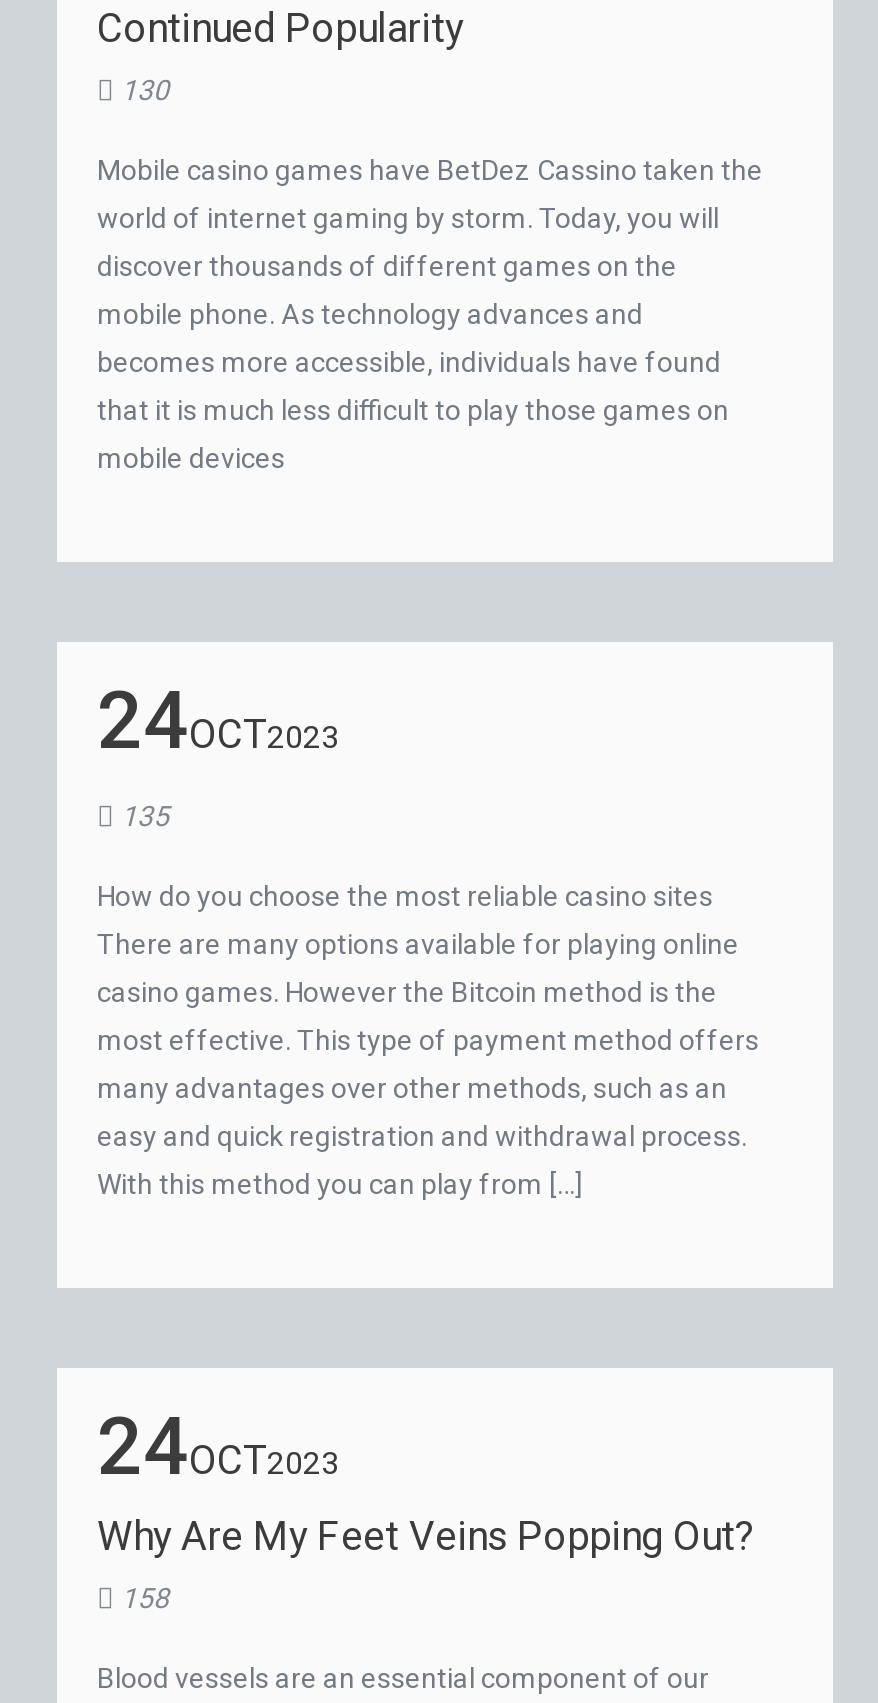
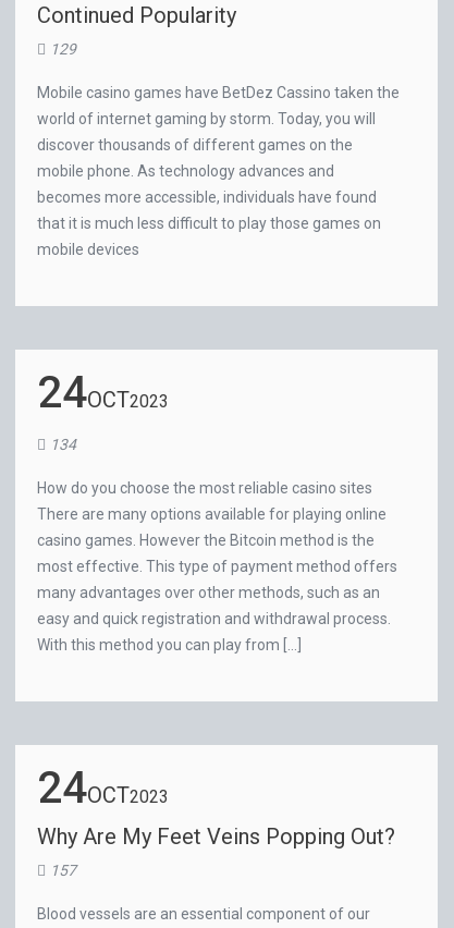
- 130
+ 129

- 135
+ 134

- 158
+ 157
